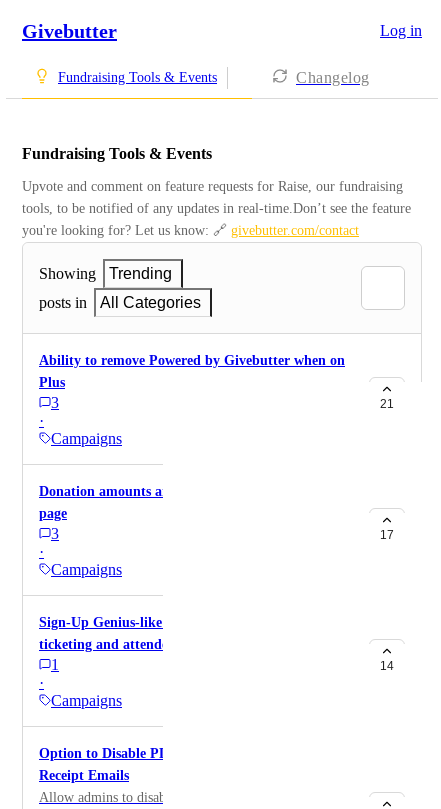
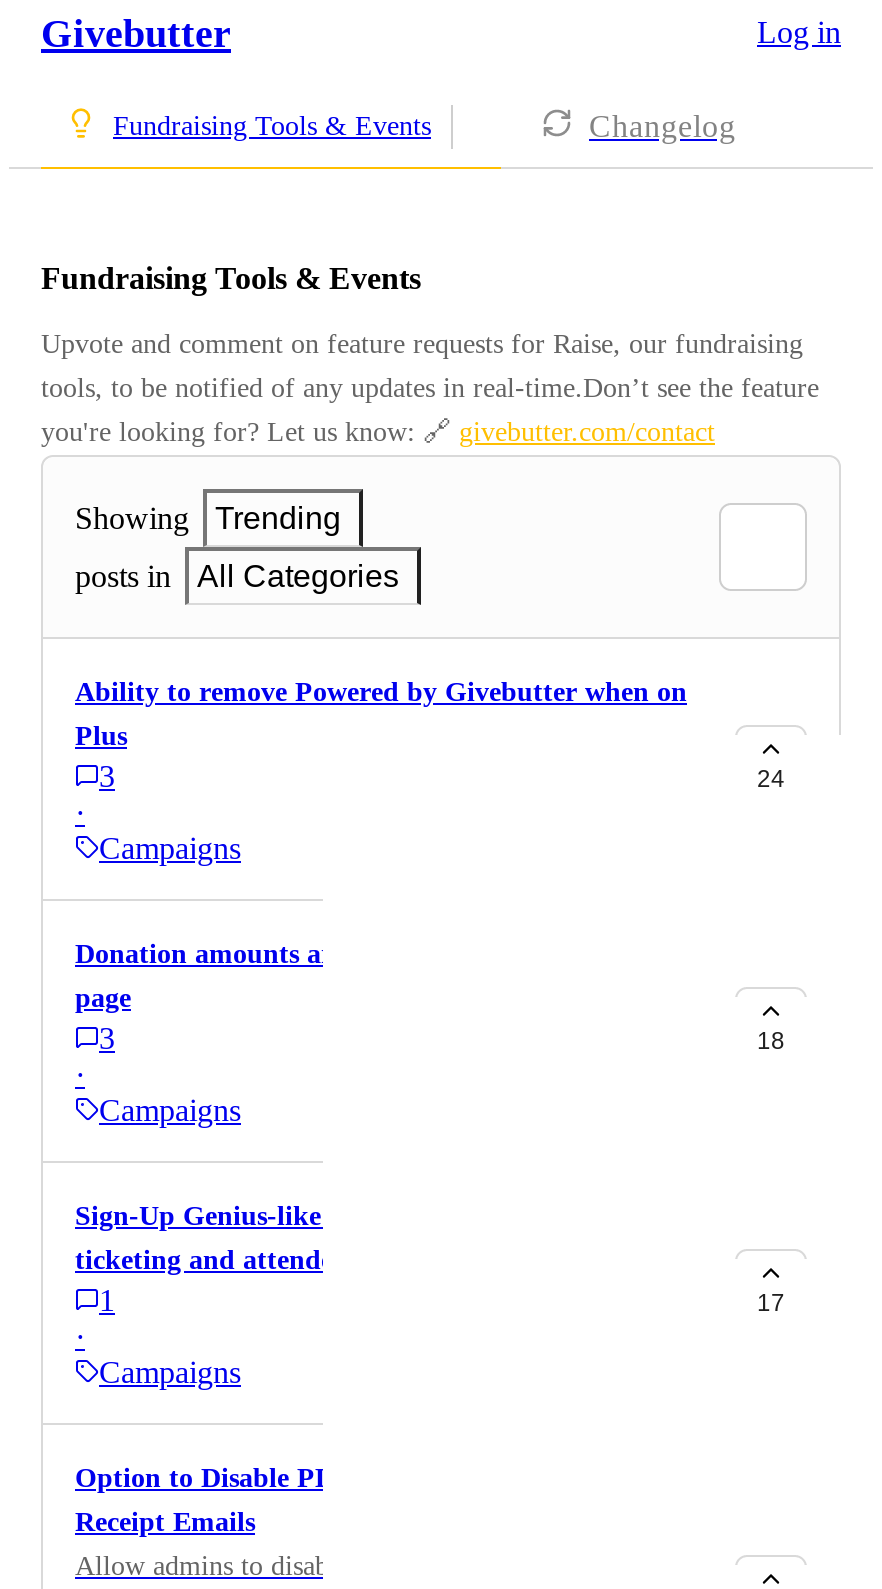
- 21
+ 24

- 17
+ 18

- 14
+ 17
